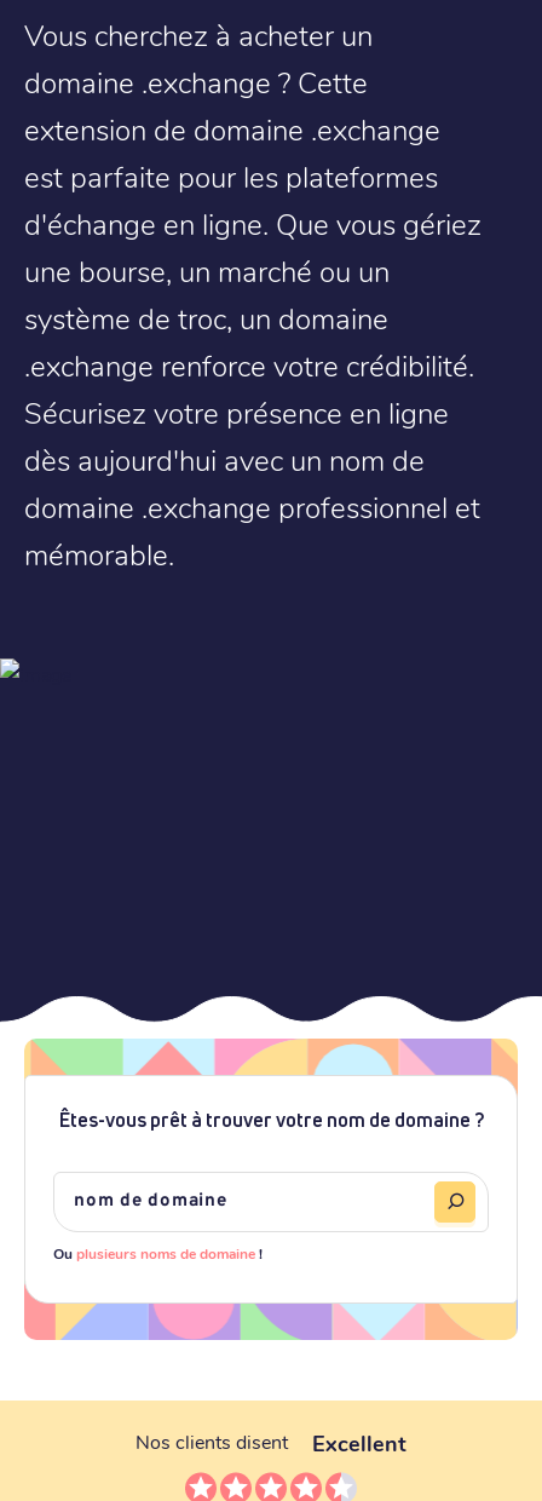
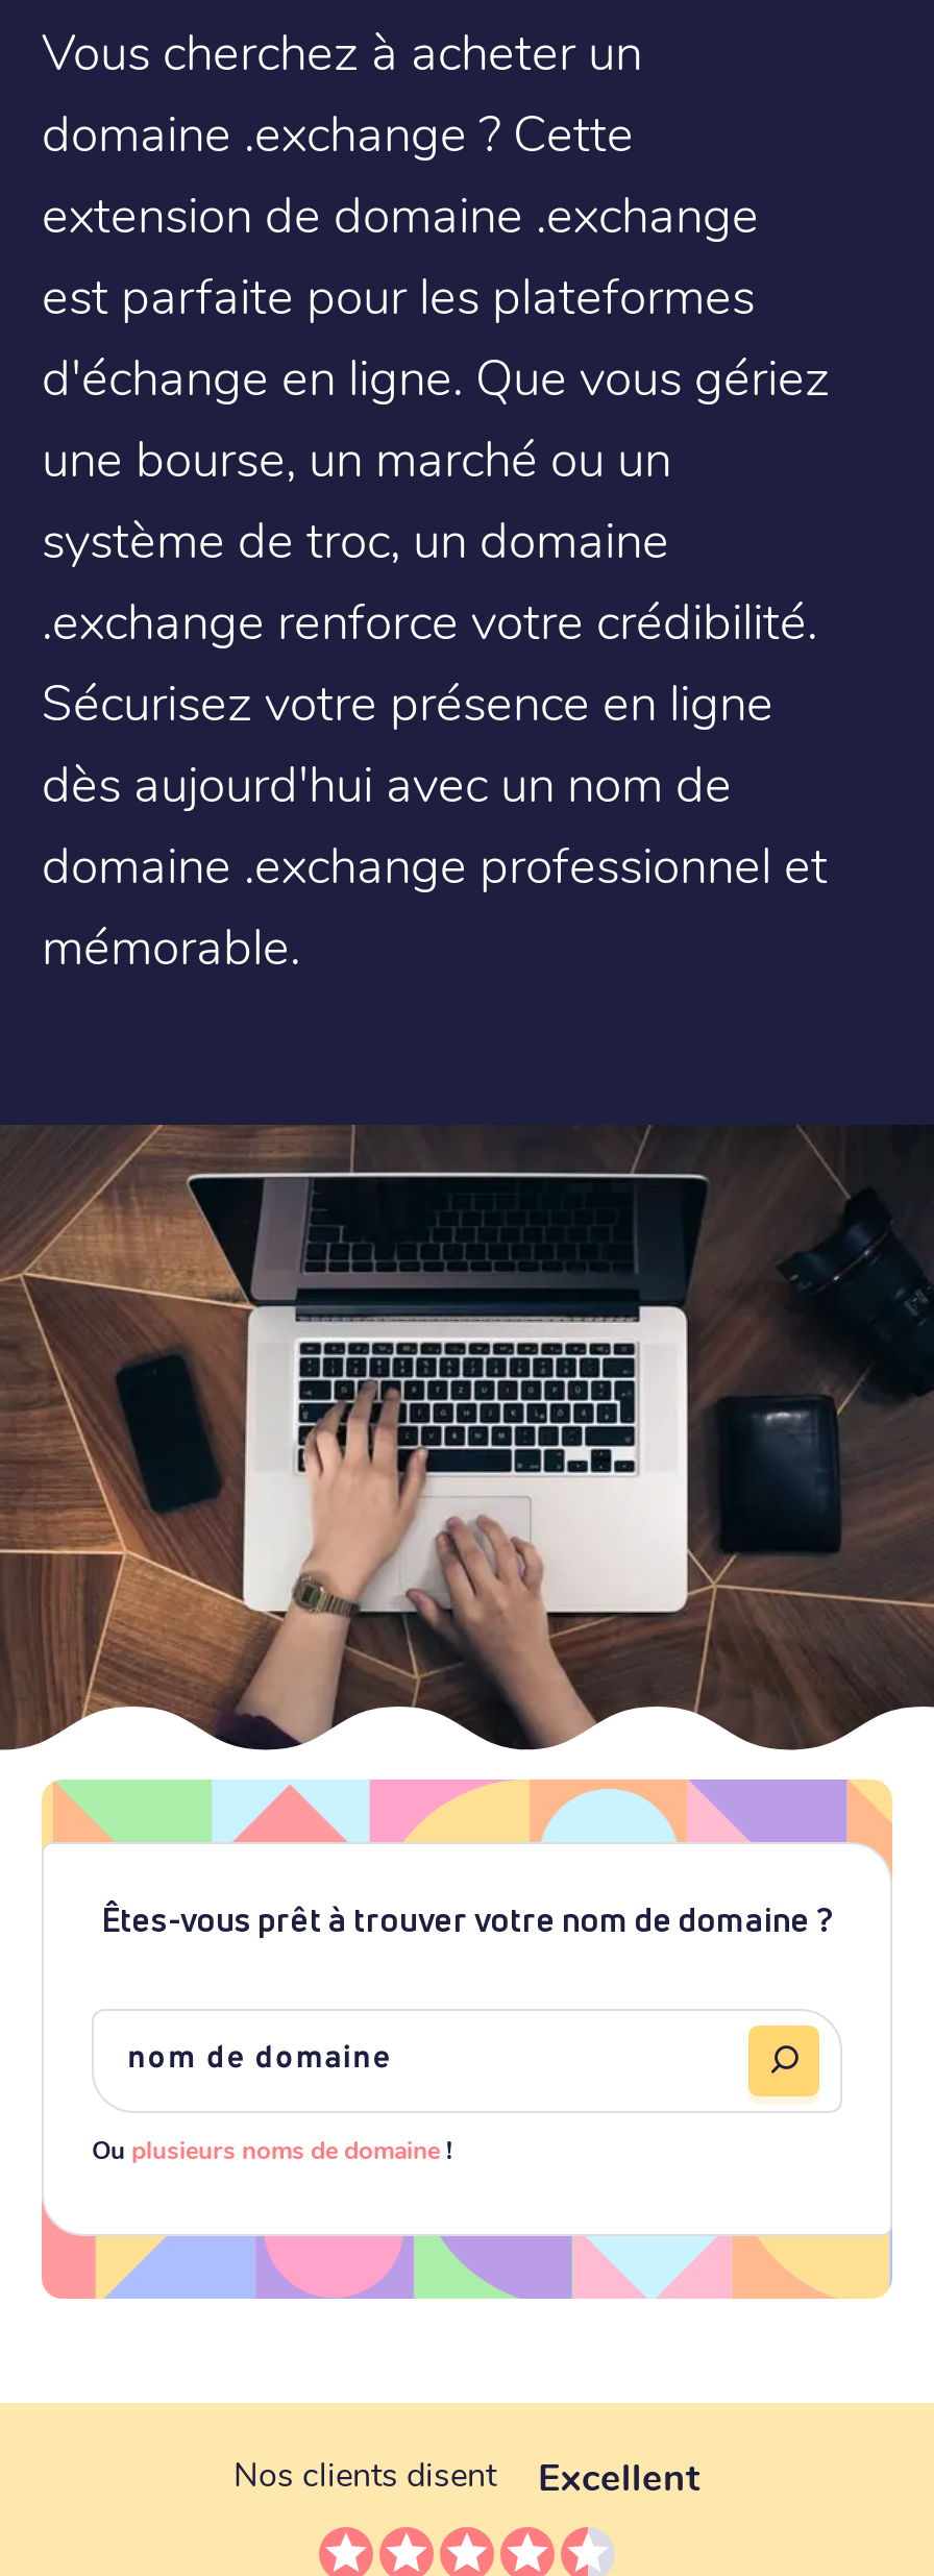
+ [image]
